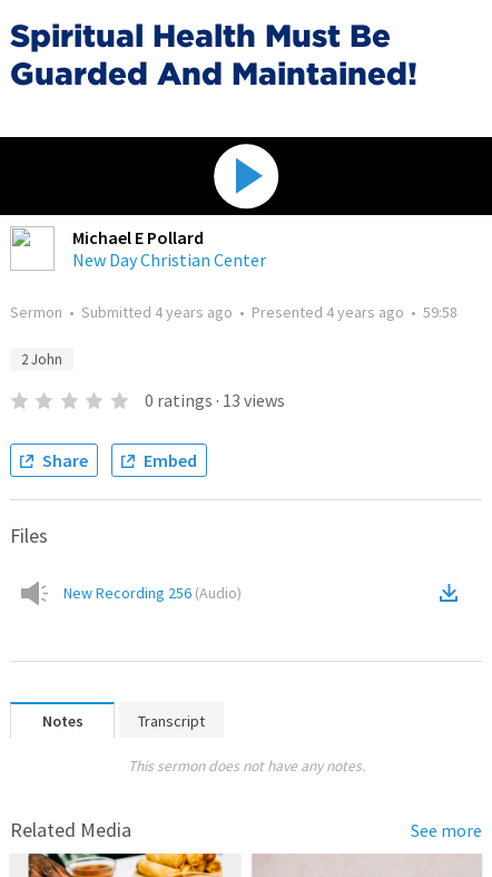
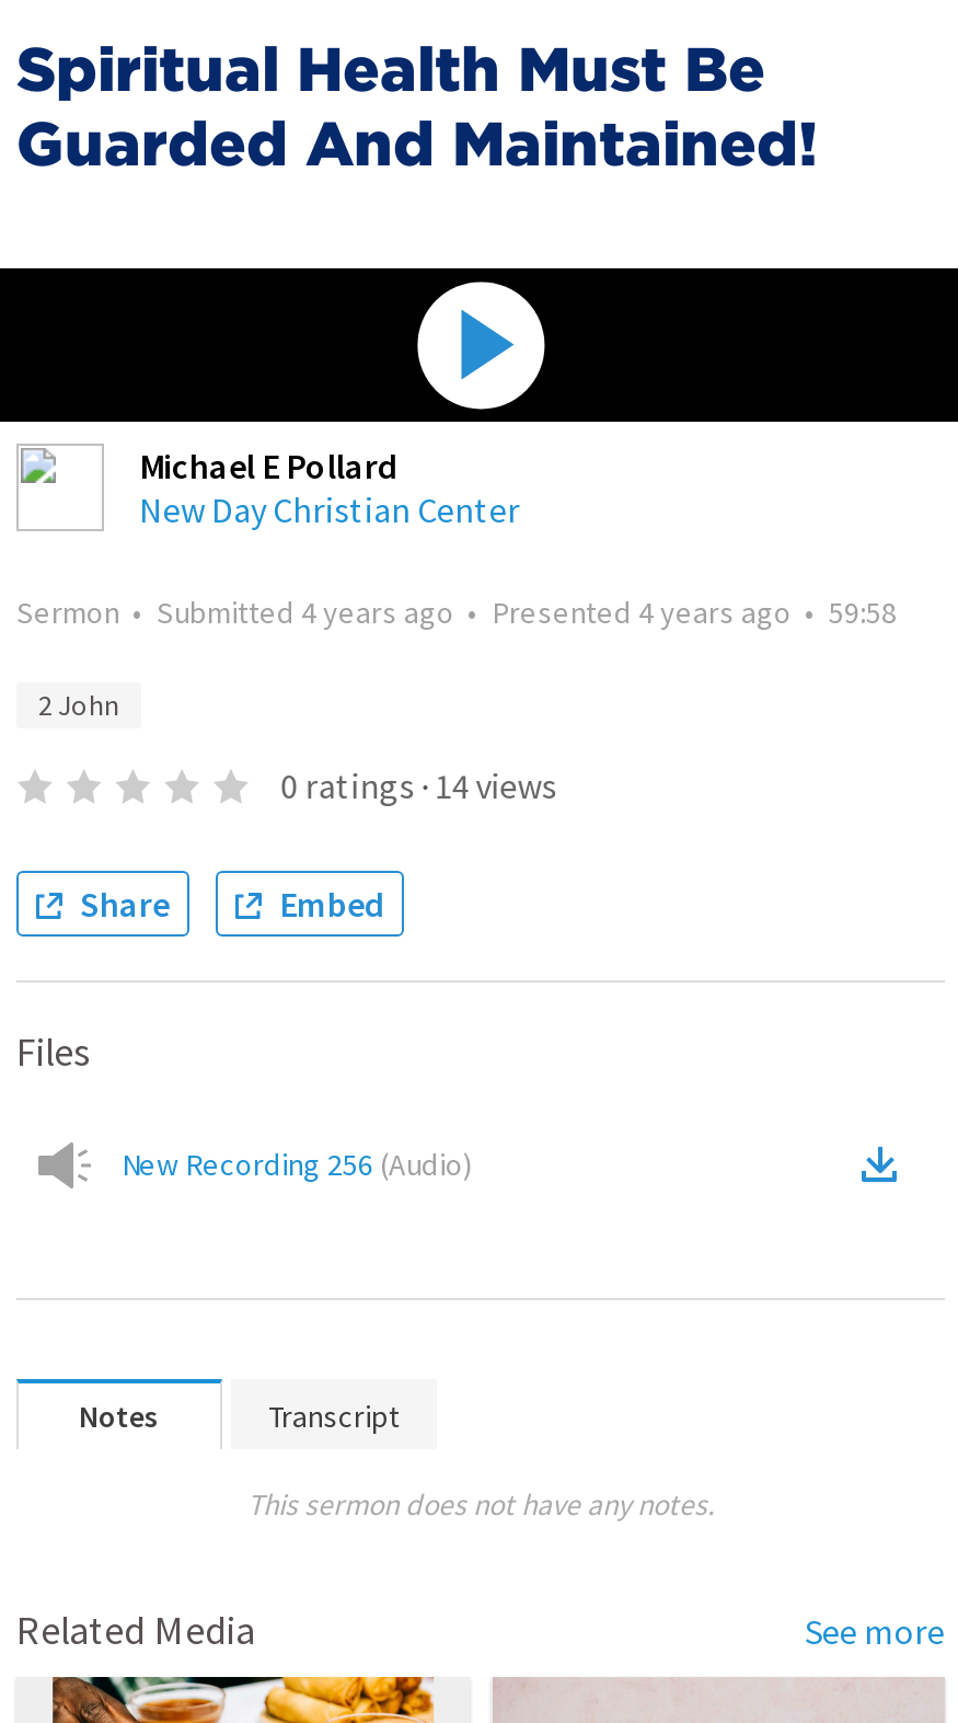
- 0 ratings · 13 views
+ 0 ratings · 14 views
